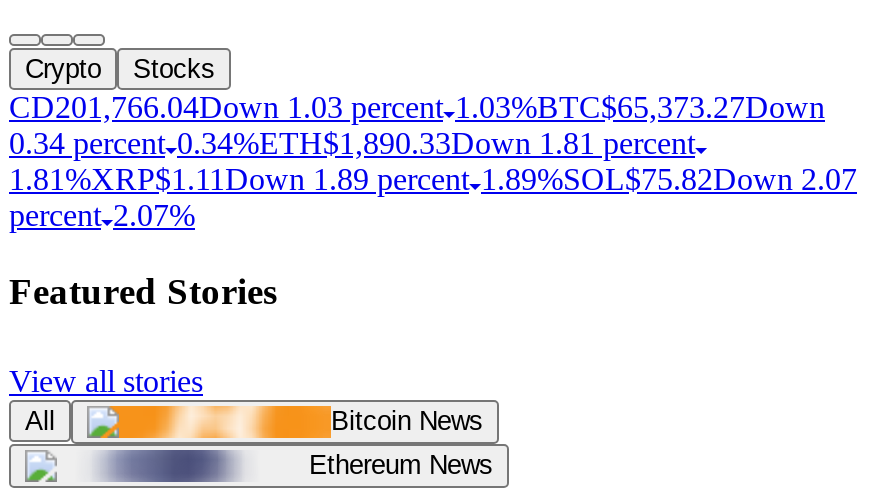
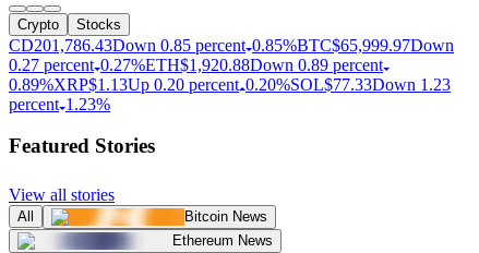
- CD201,766.04Down 1.03 percent 1.03%BTC$65,373.27Down
+ CD201,786.43Down 0.85 percent 0.85%BTC$65,999.97Down

- 0.34 percent 0.34%ETH$1,890.33Down 1.81 percent
+ 0.27 percent 0.27%ETH$1,920.88Down 0.89 percent

- 1.81%XRP$1.11 Down 1.89 percent 1.89%SOL $75.82Down 2.07
+ 0.89%XRP$1.13 Up 0.20 percent 0.20%SOL $77.33Down 1.23

- percent 2.07%
+ percent 1.23%
